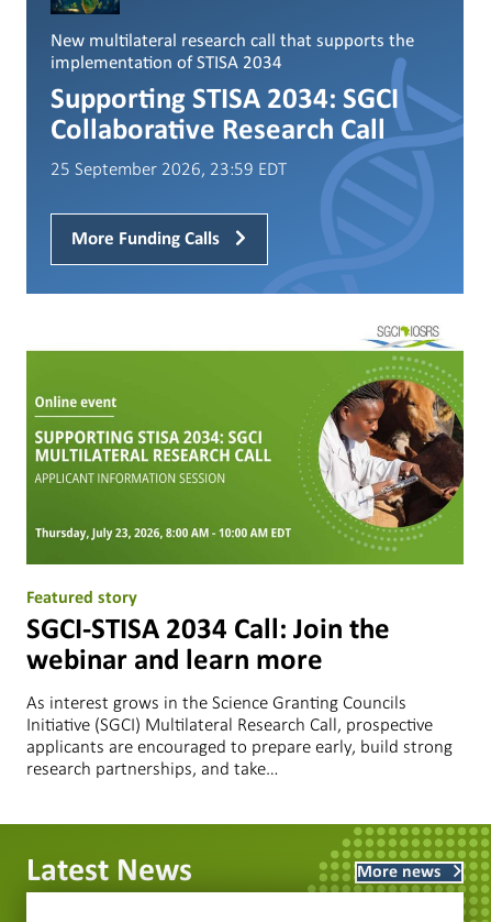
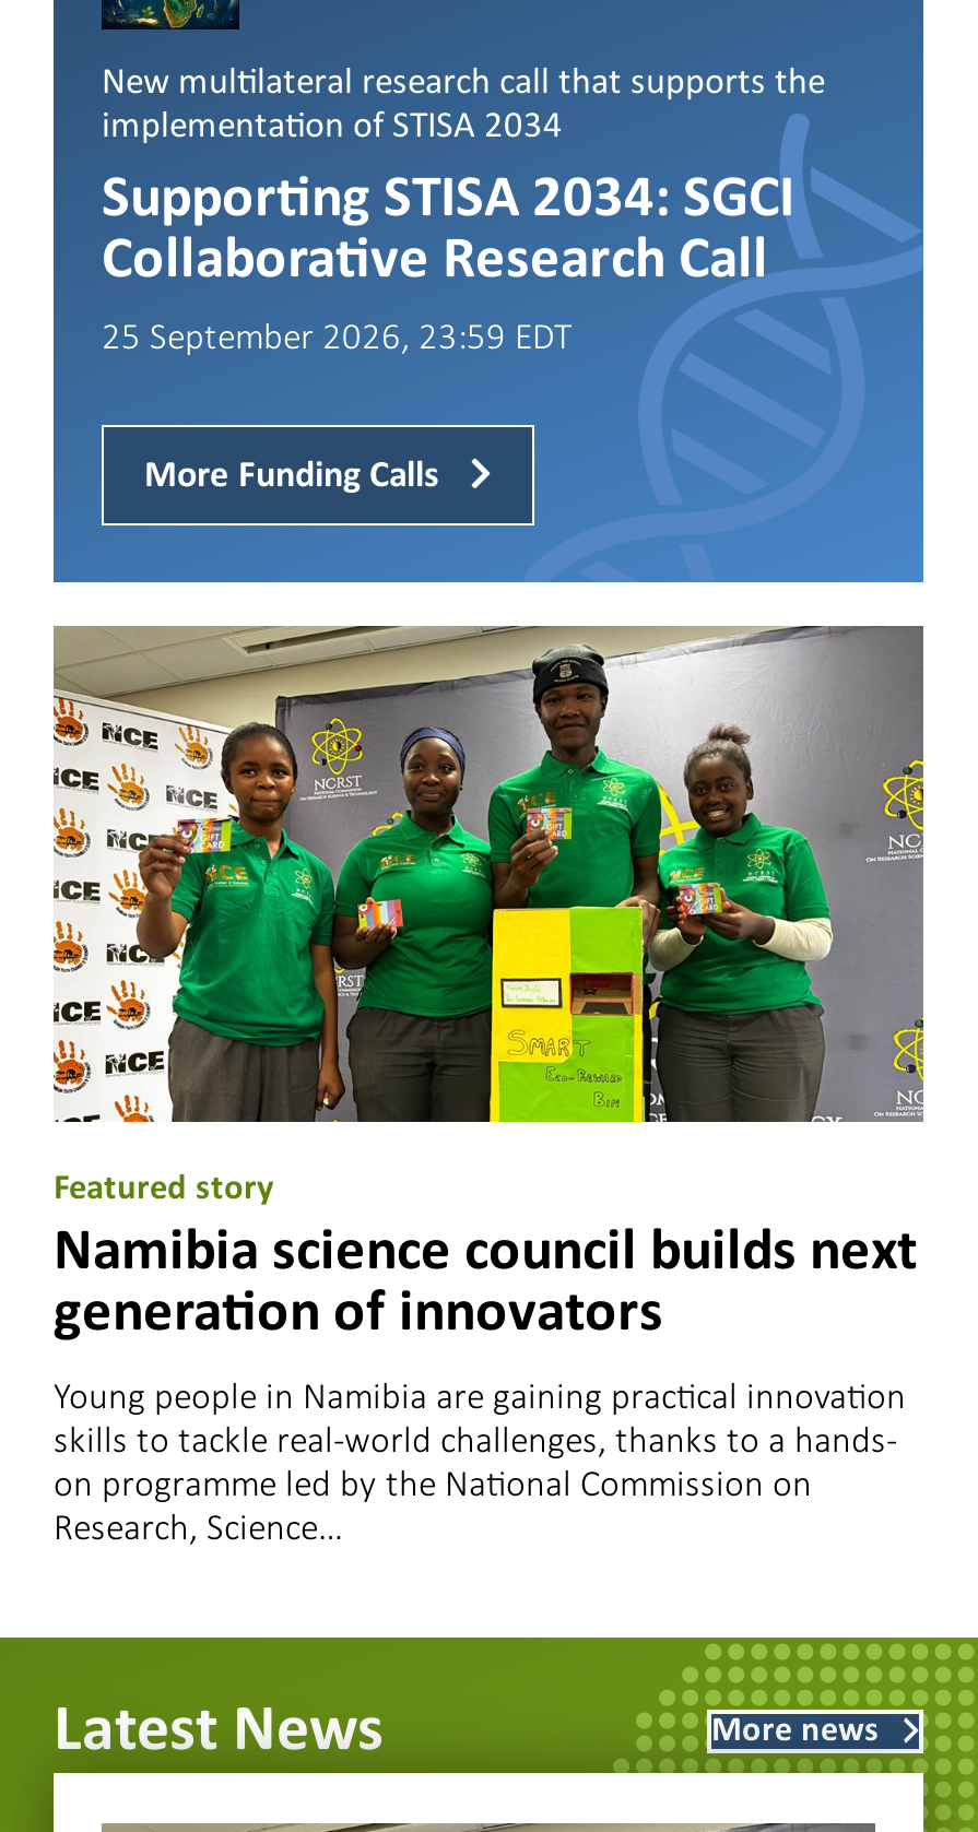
- [image]
+ [image]

- SGCI-STISA 2034 Call: Join the
- webinar and learn more
+ Namibia science council builds next
+ generation of innovators

- As interest grows in the Science Granting Councils
- Initiative (SGCI) Multilateral Research Call, prospective
- applicants are encouraged to prepare early, build strong
- research partnerships, and take…
+ Young people in Namibia are gaining practical innovation
+ skills to tackle real-world challenges, thanks to a hands-
+ on programme led by the National Commission on
+ Research, Science…
